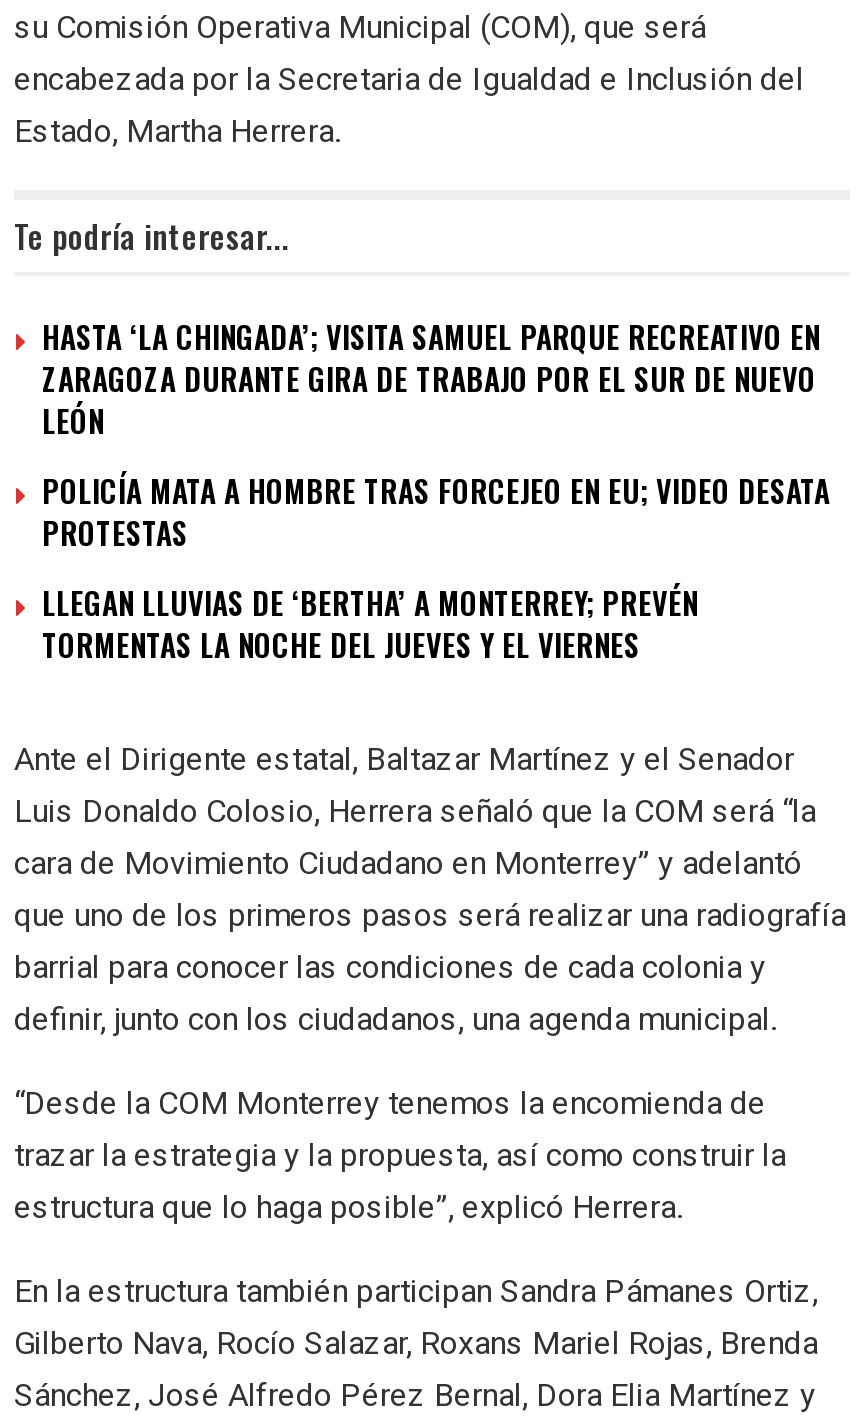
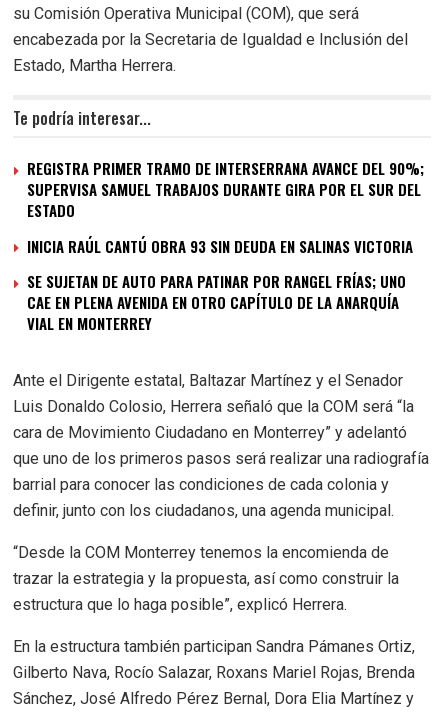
- HASTA ‘LA CHINGADA’; VISITA SAMUEL PARQUE RECREATIVO EN
- ZARAGOZA DURANTE GIRA DE TRABAJO POR EL SUR DE NUEVO
- LEÓN
+ REGISTRA PRIMER TRAMO DE INTERSERRANA AVANCE DEL 90%;
+ SUPERVISA SAMUEL TRABAJOS DURANTE GIRA POR EL SUR DEL
+ ESTADO

- POLICÍA MATA A HOMBRE TRAS FORCEJEO EN EU; VIDEO DESATA
- PROTESTAS
+ INICIA RAÚL CANTÚ OBRA 93 SIN DEUDA EN SALINAS VICTORIA

- LLEGAN LLUVIAS DE ‘BERTHA’ A MONTERREY; PREVÉN
- TORMENTAS LA NOCHE DEL JUEVES Y EL VIERNES
+ SE SUJETAN DE AUTO PARA PATINAR POR RANGEL FRÍAS; UNO
+ CAE EN PLENA AVENIDA EN OTRO CAPÍTULO DE LA ANARQUÍA
+ VIAL EN MONTERREY
